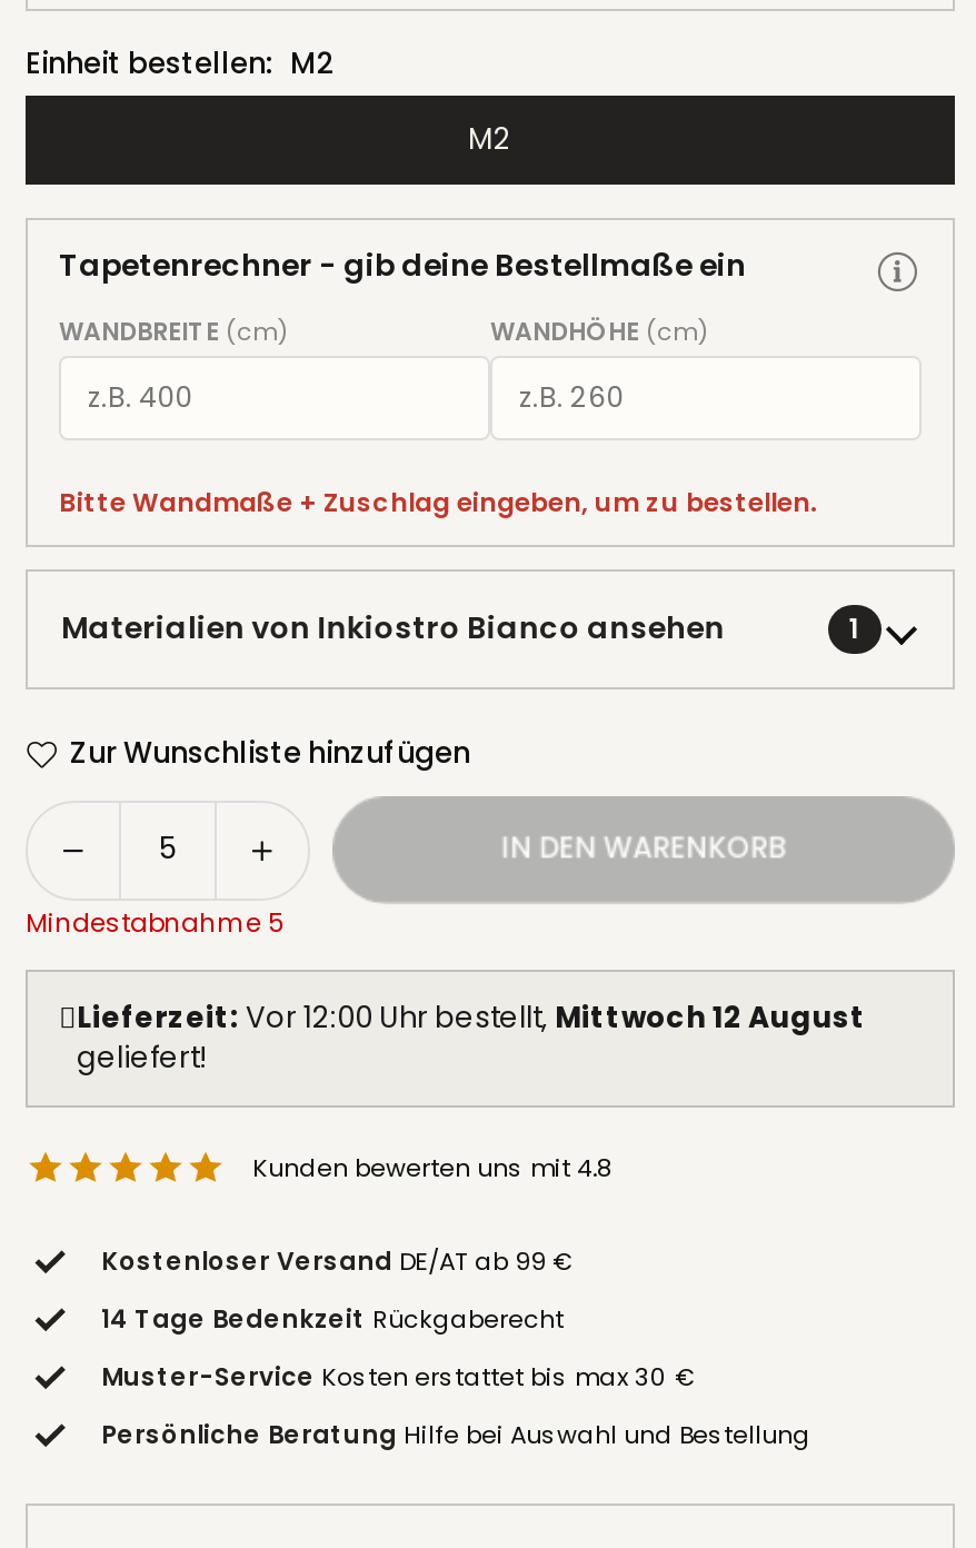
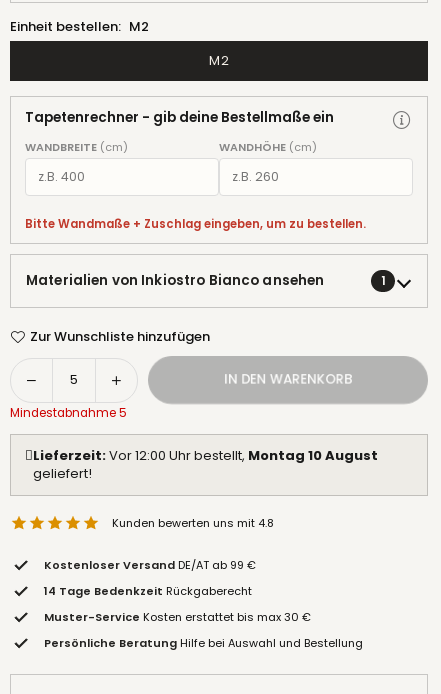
- Lieferzeit: Vor 12:00 Uhr bestellt, Mittwoch 12 August
+ Lieferzeit: Vor 12:00 Uhr bestellt, Montag 10 August
